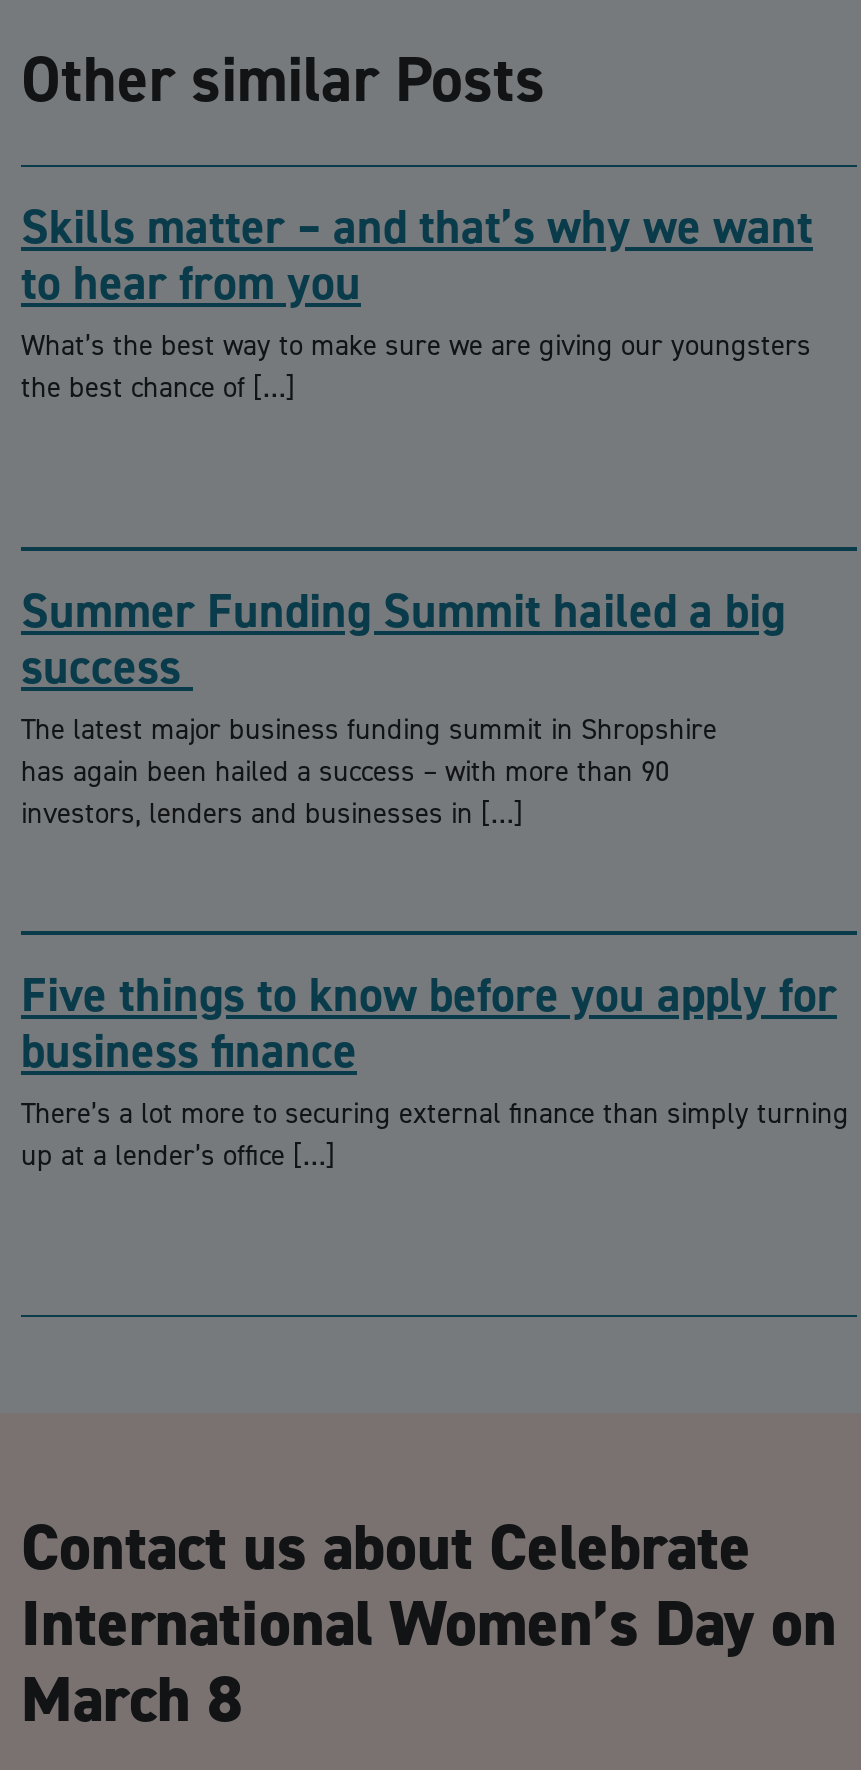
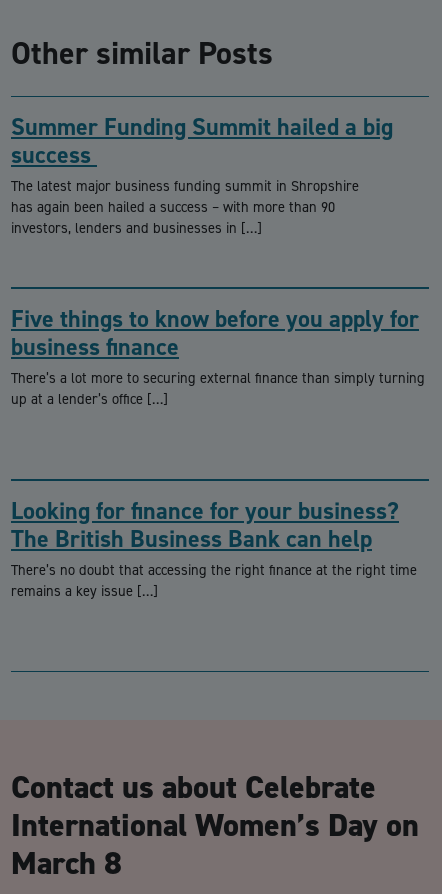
- Skills matter – and that’s why we want
- to hear from you
- What’s the best way to make sure we are giving our youngsters
- the best chance of […]

moved up: Summer Funding Summit hailed a big | success | The latest major business funding summit in Shropshire | ... | There’s a lot more to securing external finance than simply turning | up at a lender’s office […]

+ Looking for finance for your business?
+ The British Business Bank can help
+ There’s no doubt that accessing the right finance at the right time
+ remains a key issue […]
